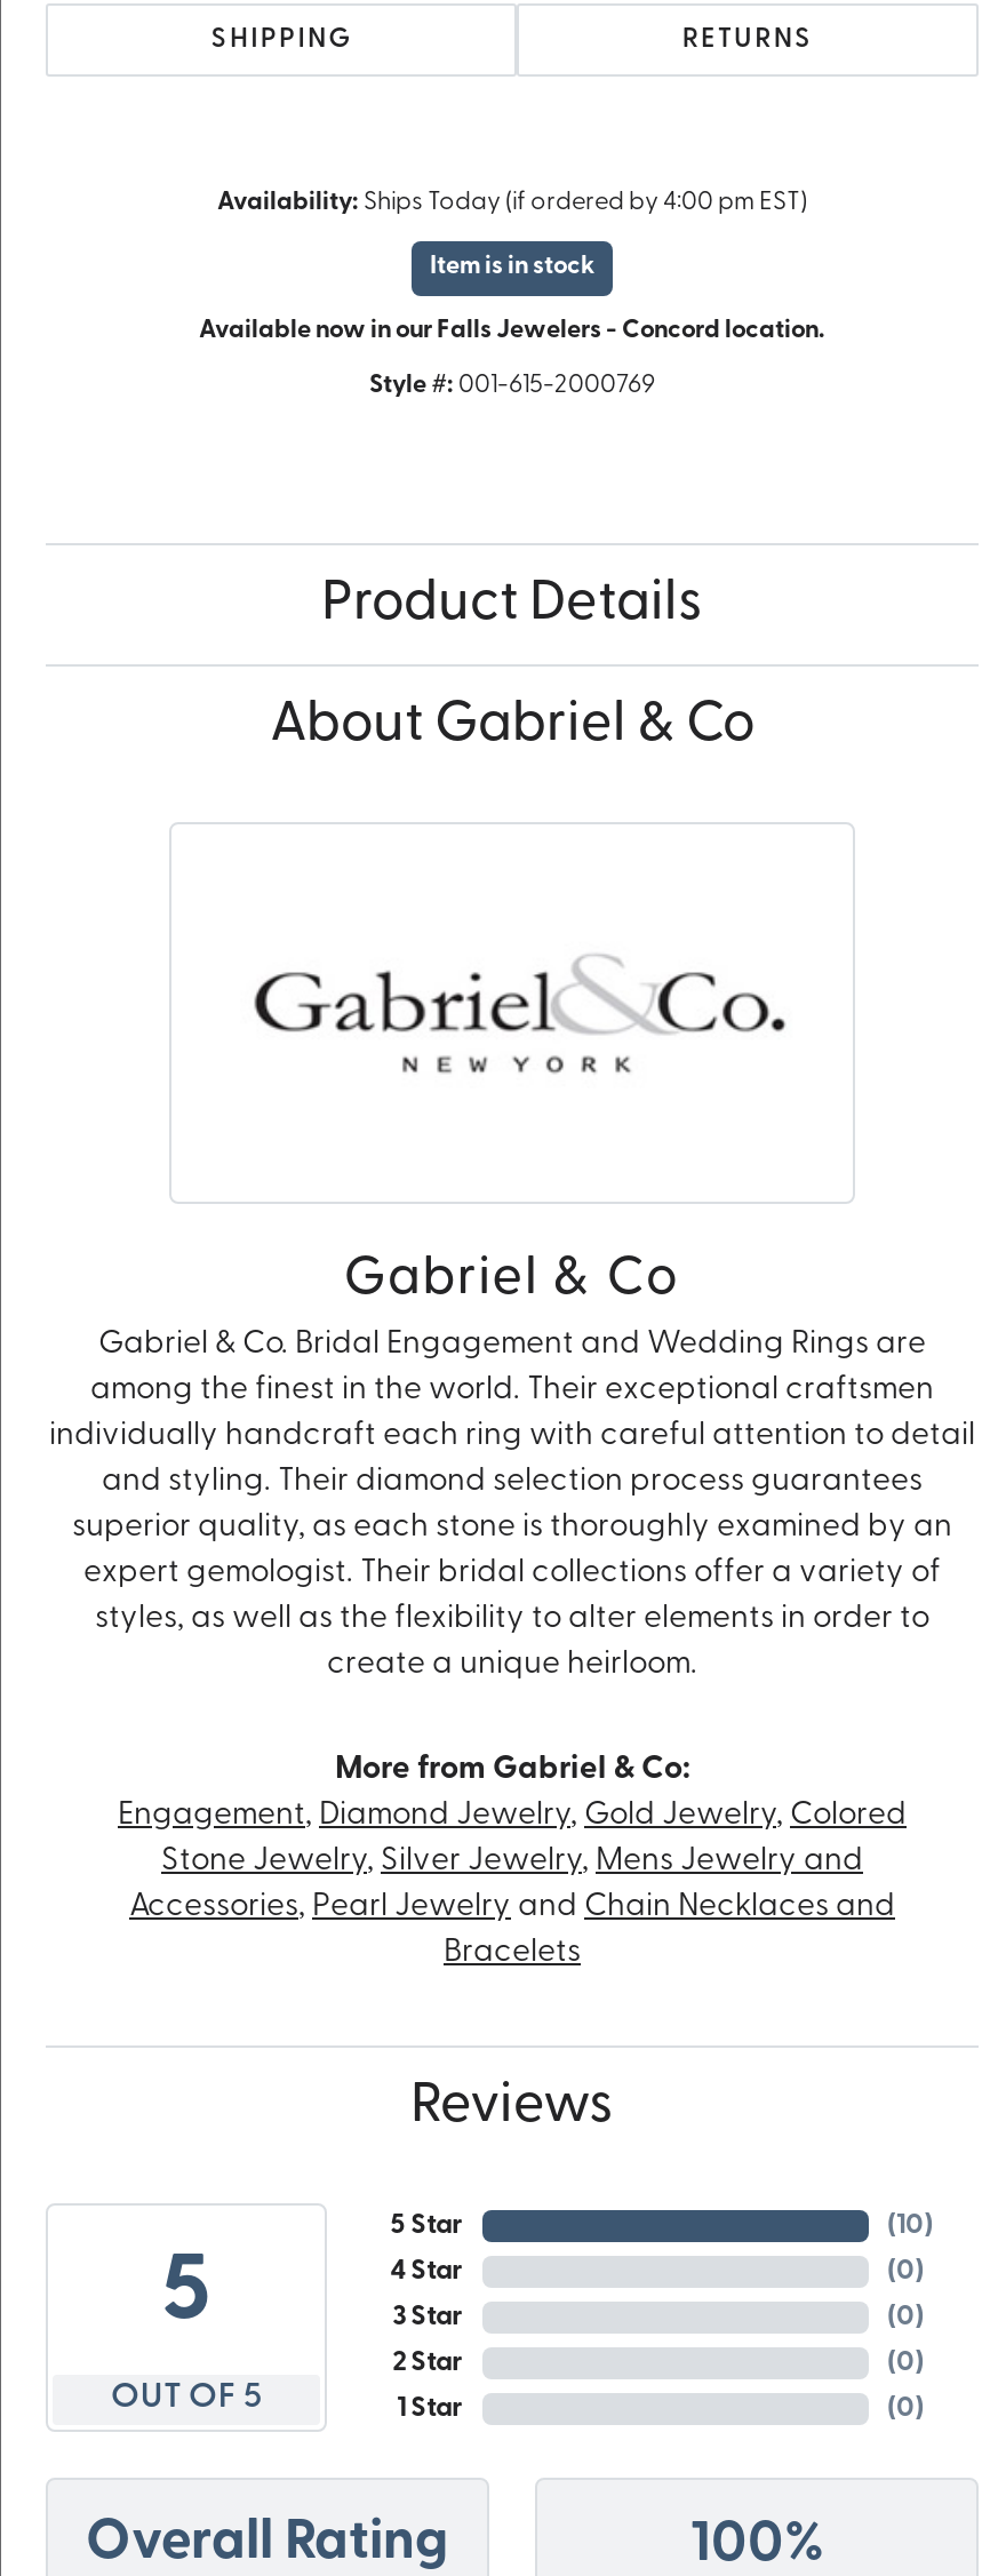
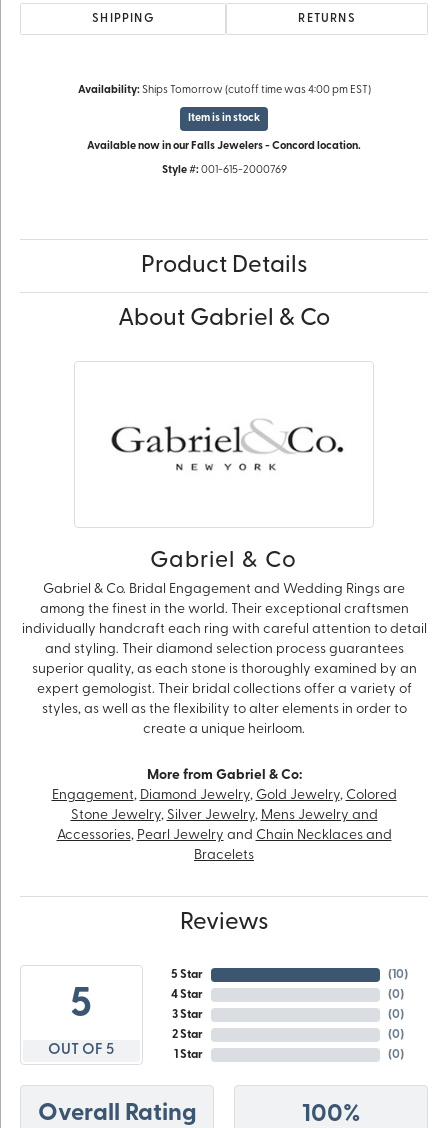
- Availability: Ships Today (if ordered by 4:00 pm EST)
+ Availability: Ships Tomorrow (cutoff time was 4:00 pm EST)
